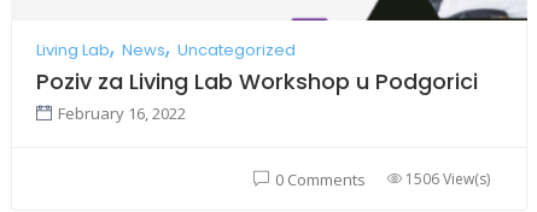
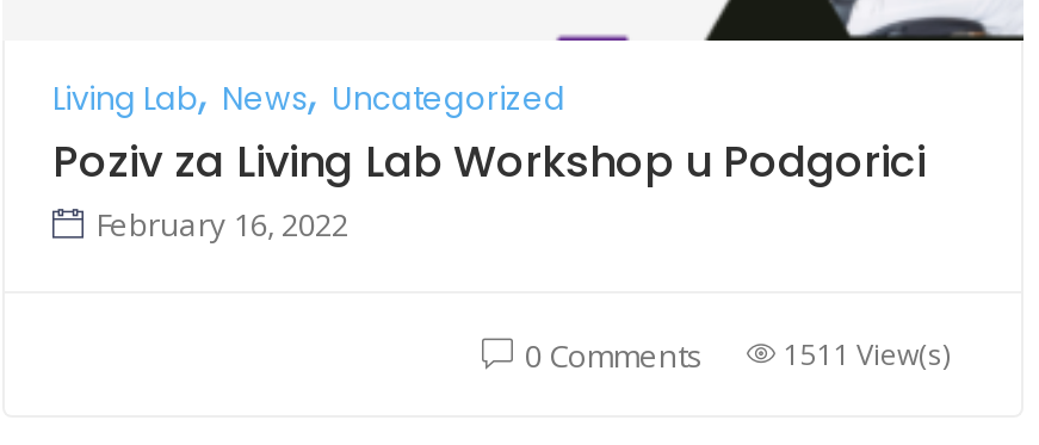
- 0 Comments 1506 View(s)
+ 0 Comments 1511 View(s)
